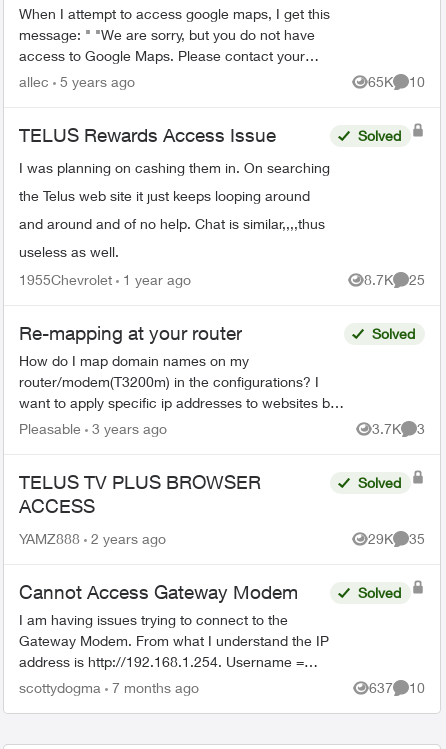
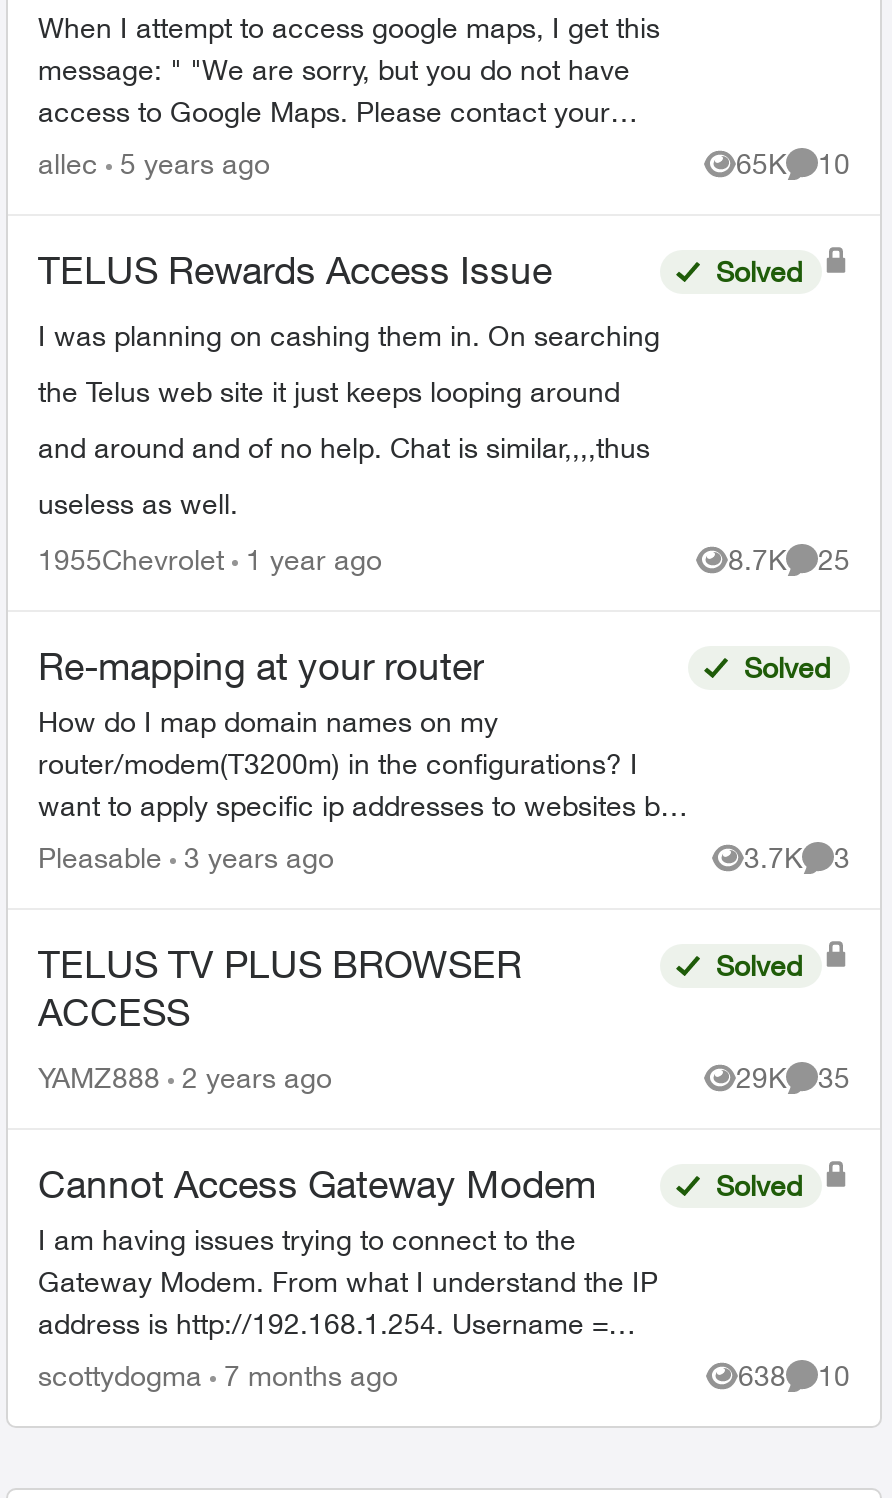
- 637 10
+ 638 10
